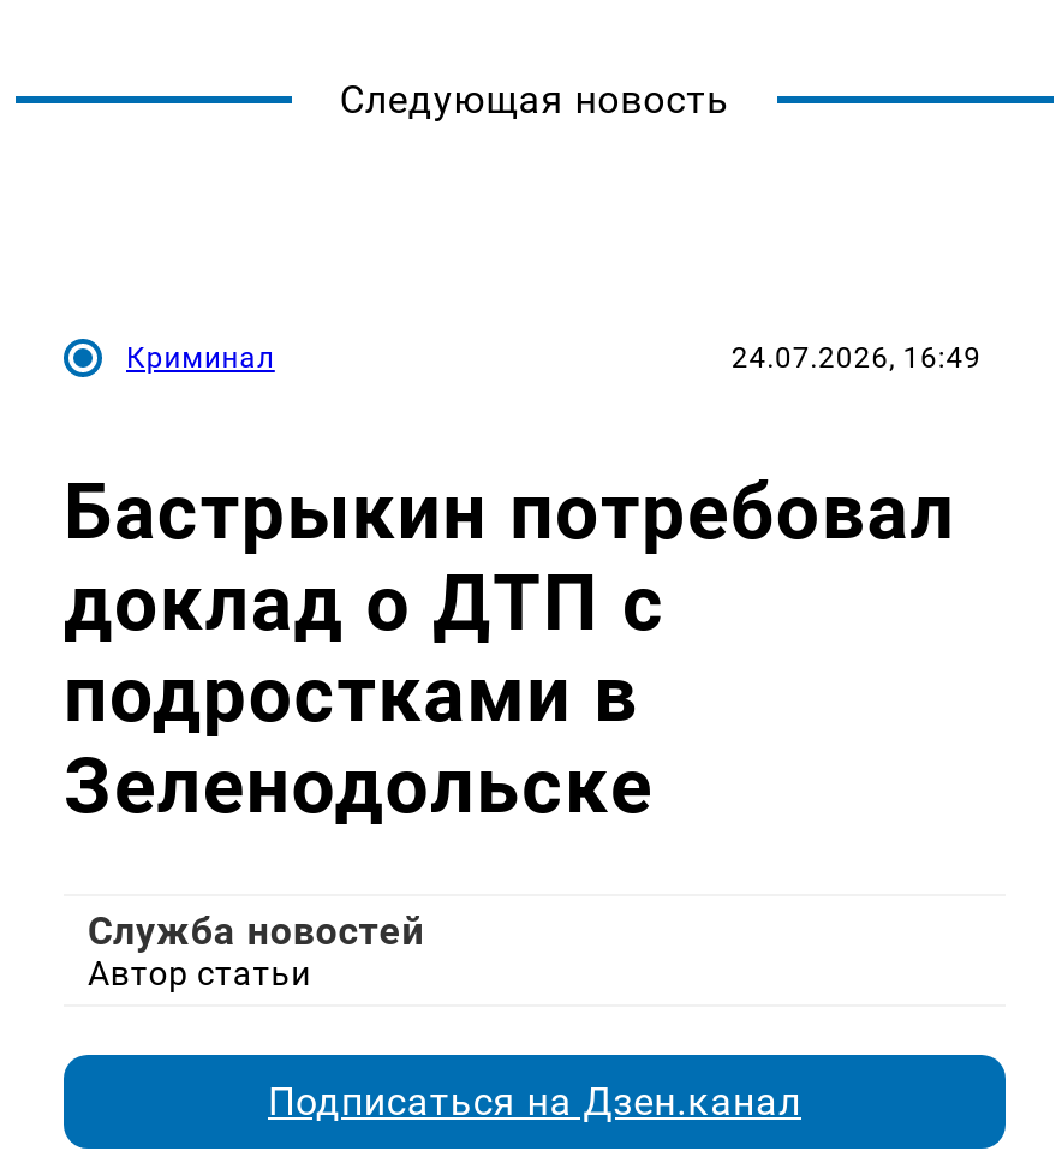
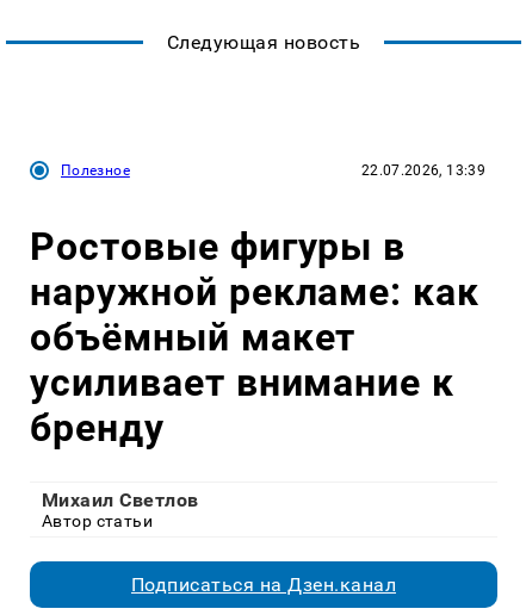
- Криминал
- 24.07.2026, 16:49
+ Полезное
+ 22.07.2026, 13:39

- Бастрыкин потребовал
- доклад о ДТП с
- подростками в
- Зеленодольске
+ Ростовые фигуры в
+ наружной рекламе: как
+ объёмный макет
+ усиливает внимание к
+ бренду

- Служба новостей
+ Михаил Светлов
